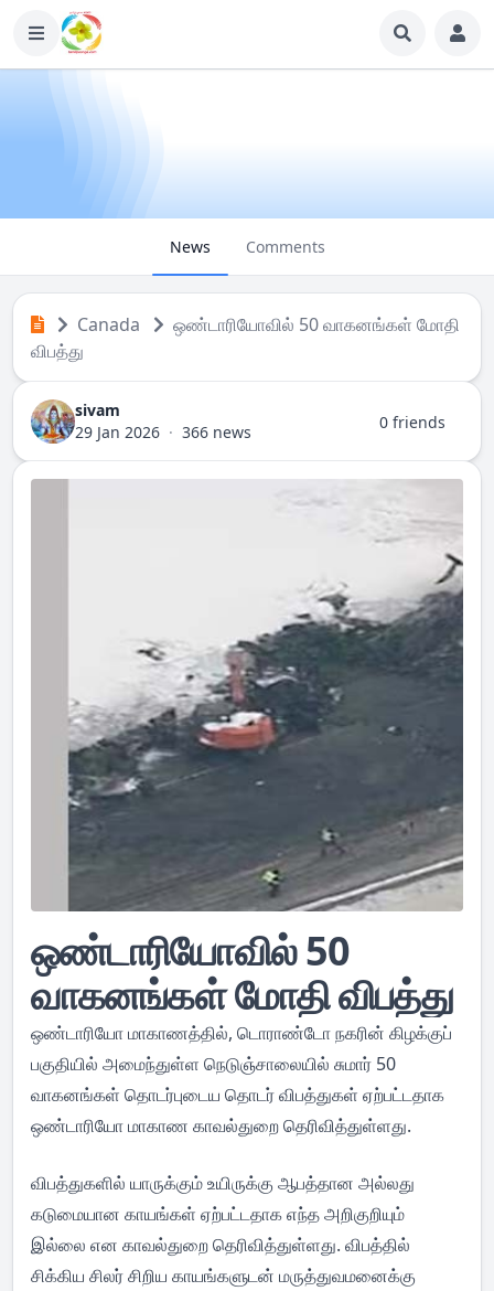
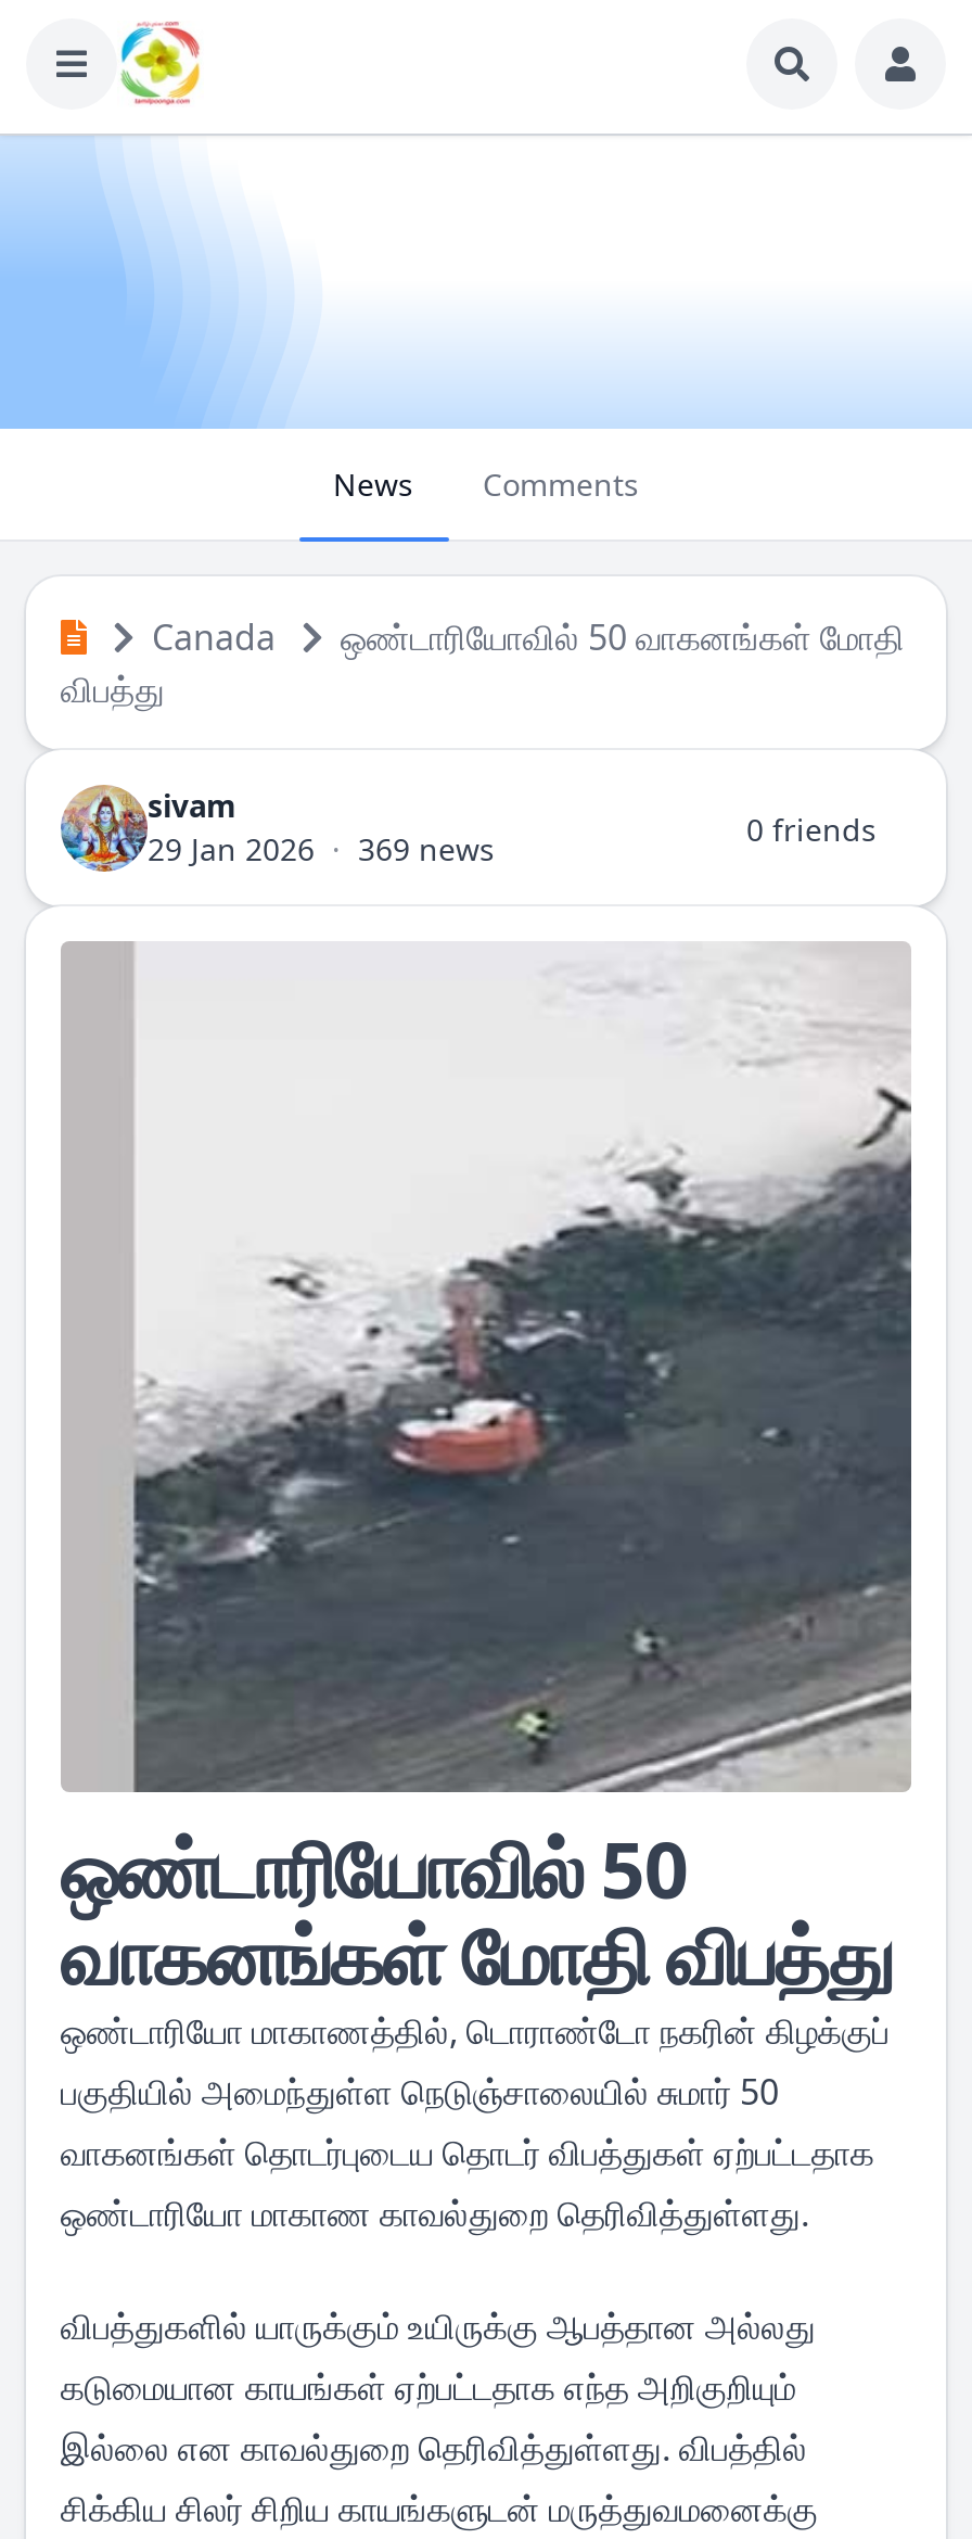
- 29 Jan 2026 · 366 news
+ 29 Jan 2026 · 369 news
